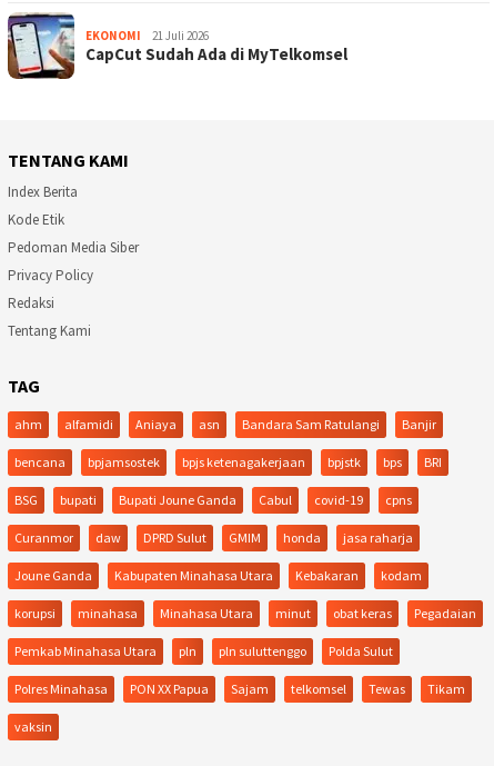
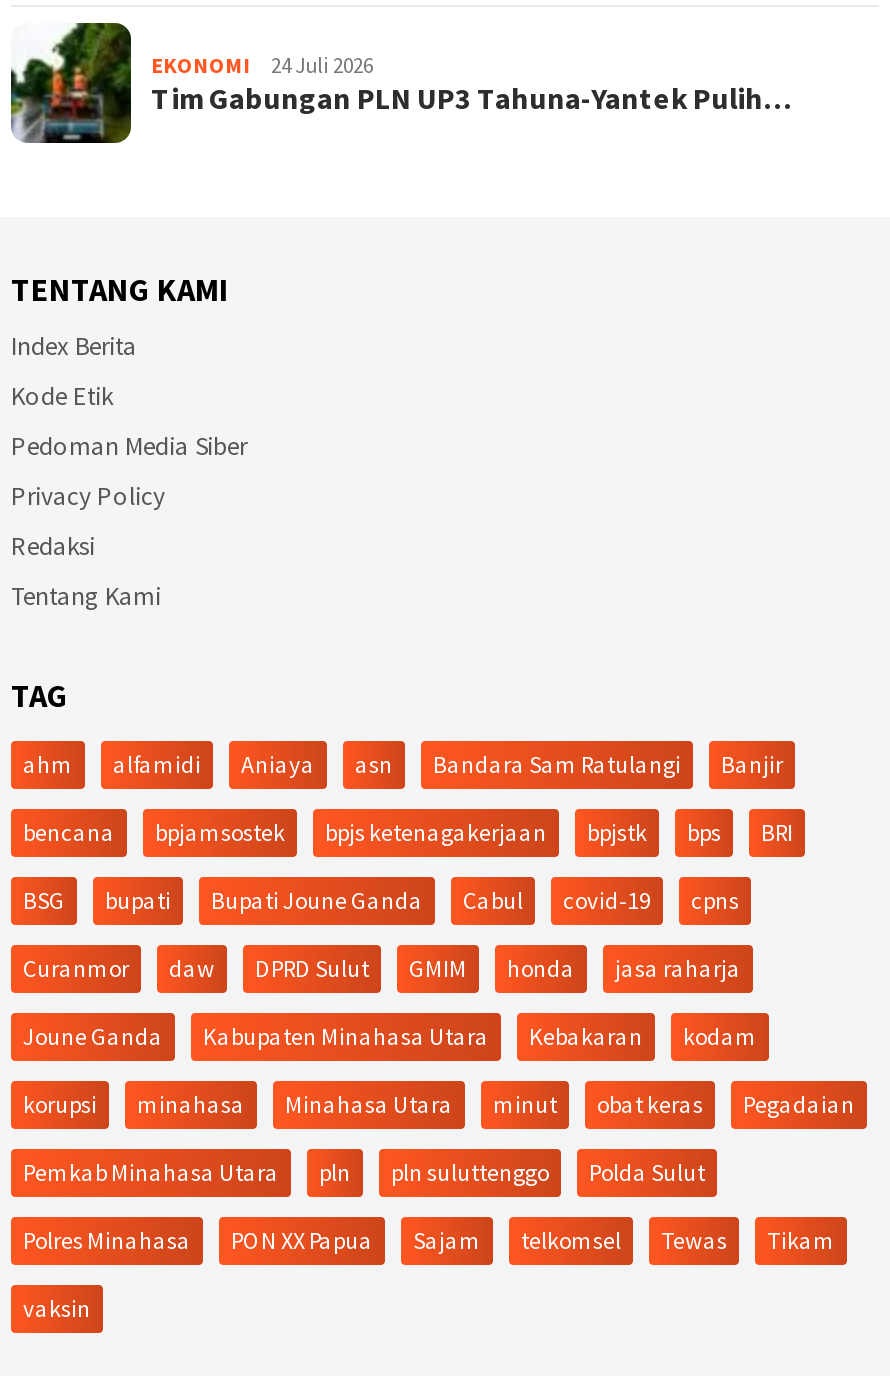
- [image]
- 21 Juli 2026
- CapCut Sudah Ada di MyTelkomsel
+ [image]
+ 24 Juli 2026
+ Tim Gabungan PLN UP3 Tahuna-Yantek Pulih…
